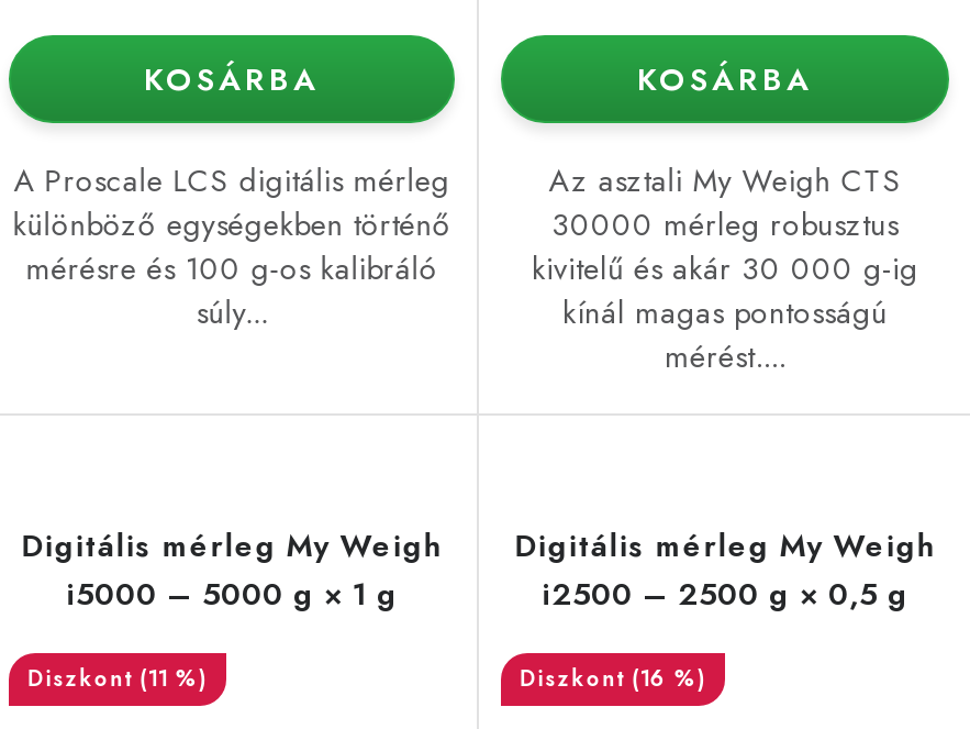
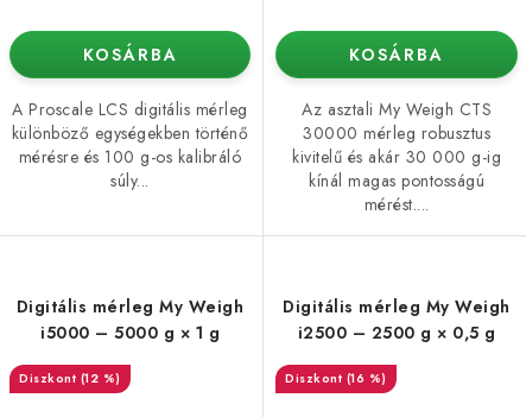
- (11 %)
+ (12 %)
